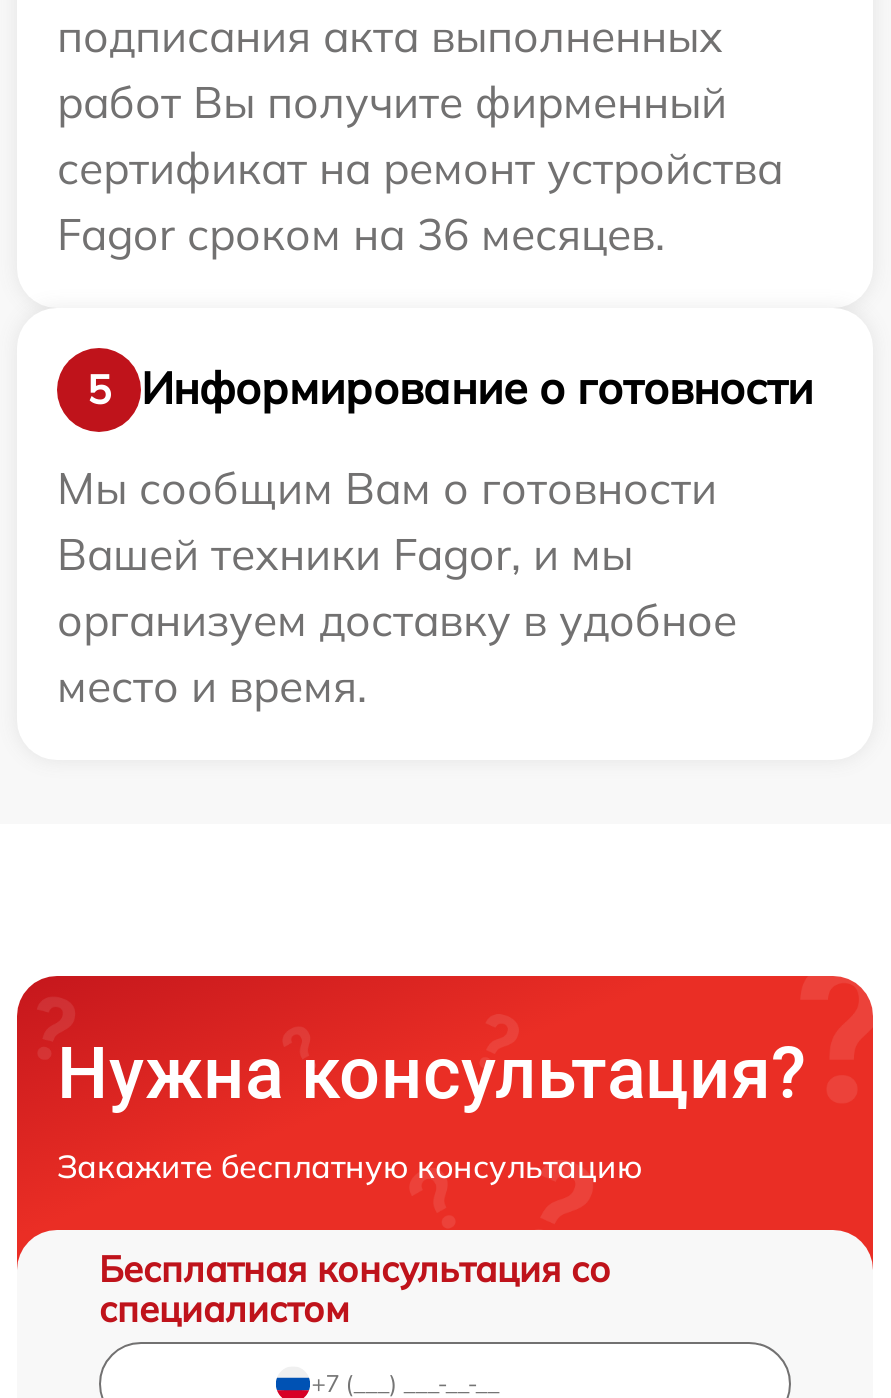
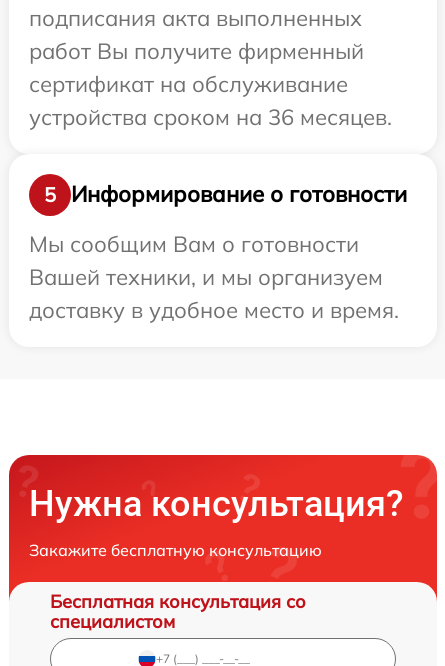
- сертификат на ремонт устройства
- Fagor сроком на 36 месяцев.
+ сертификат на обслуживание
+ устройства сроком на 36 месяцев.

- Вашей техники Fagor, и мы
- организуем доставку в удобное
- место и время.
+ Вашей техники, и мы организуем
+ доставку в удобное место и время.
